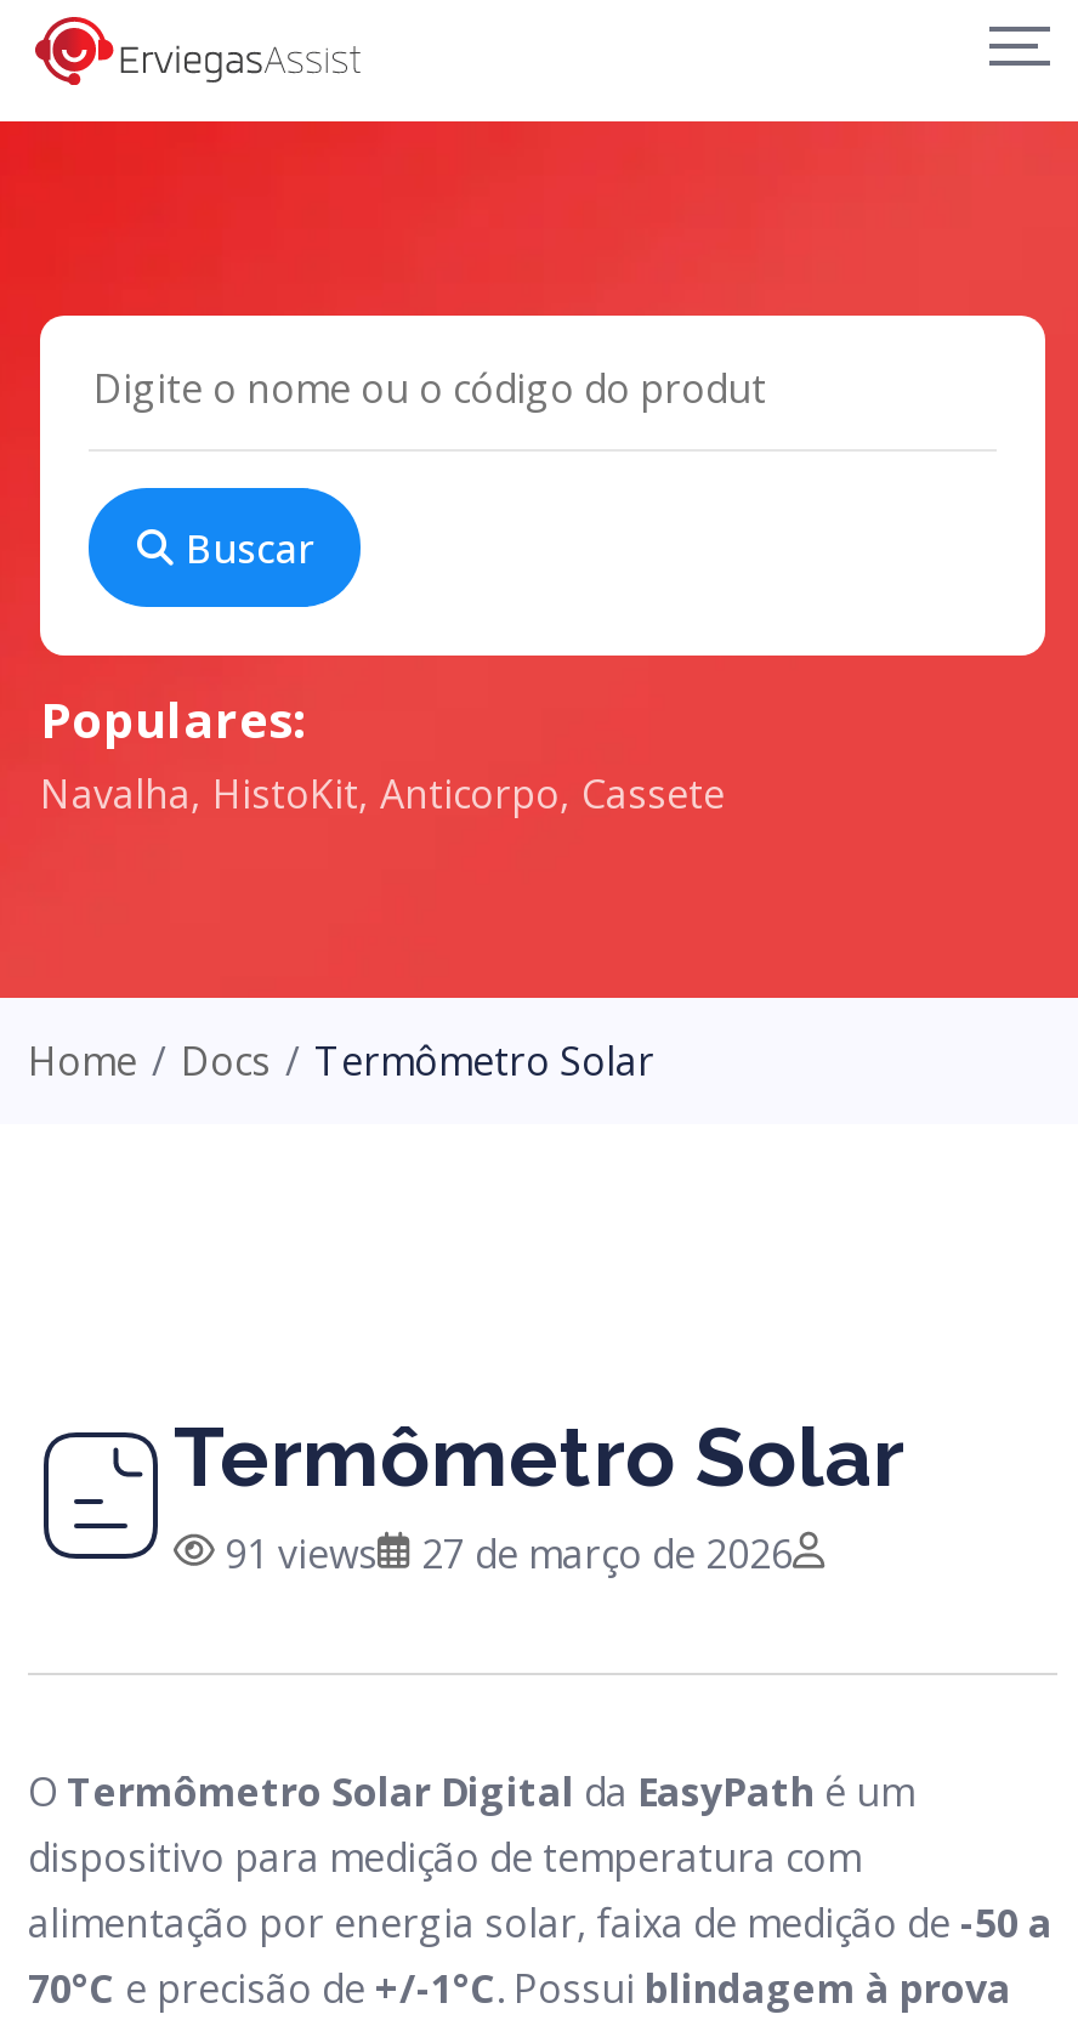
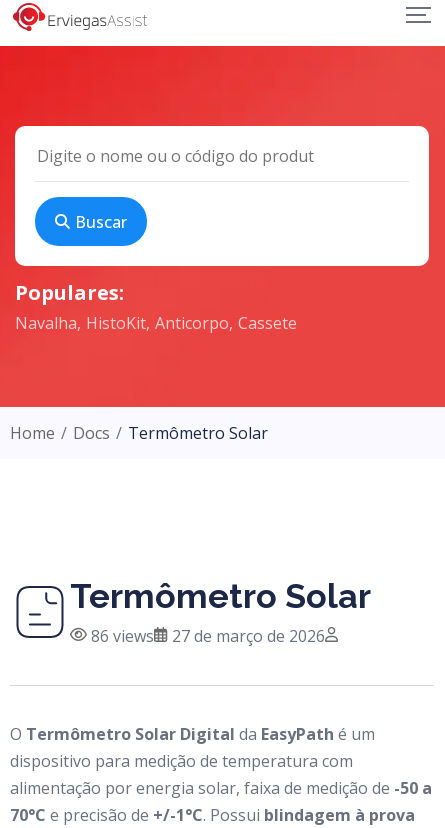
- 91 views 27 de março de 2026
+ 86 views 27 de março de 2026
